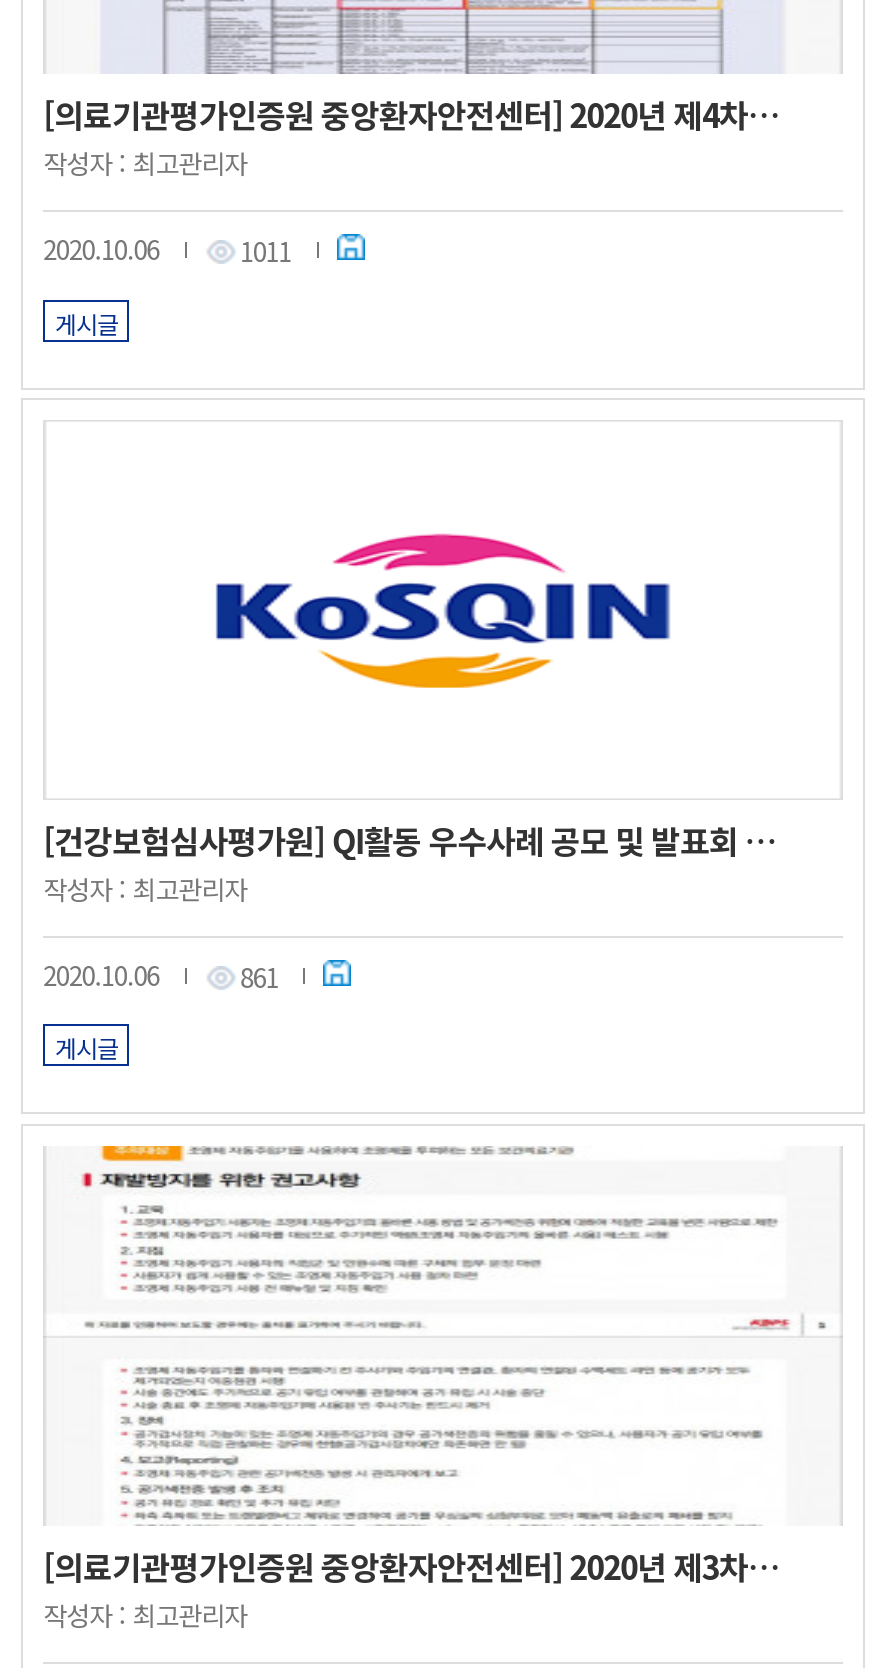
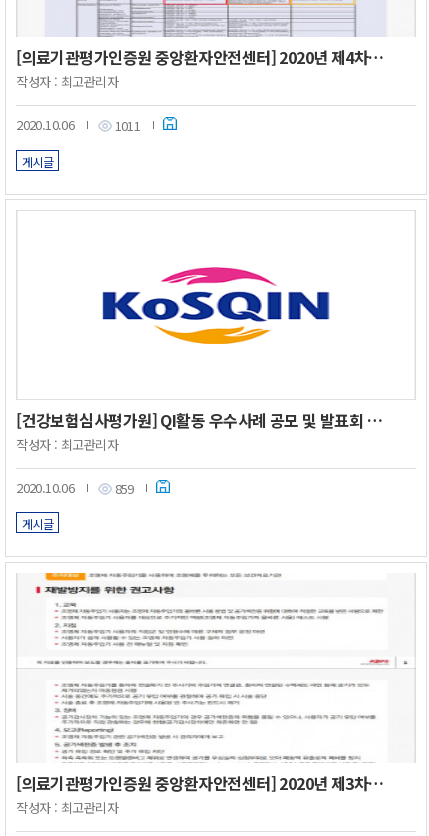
- 861
+ 859
